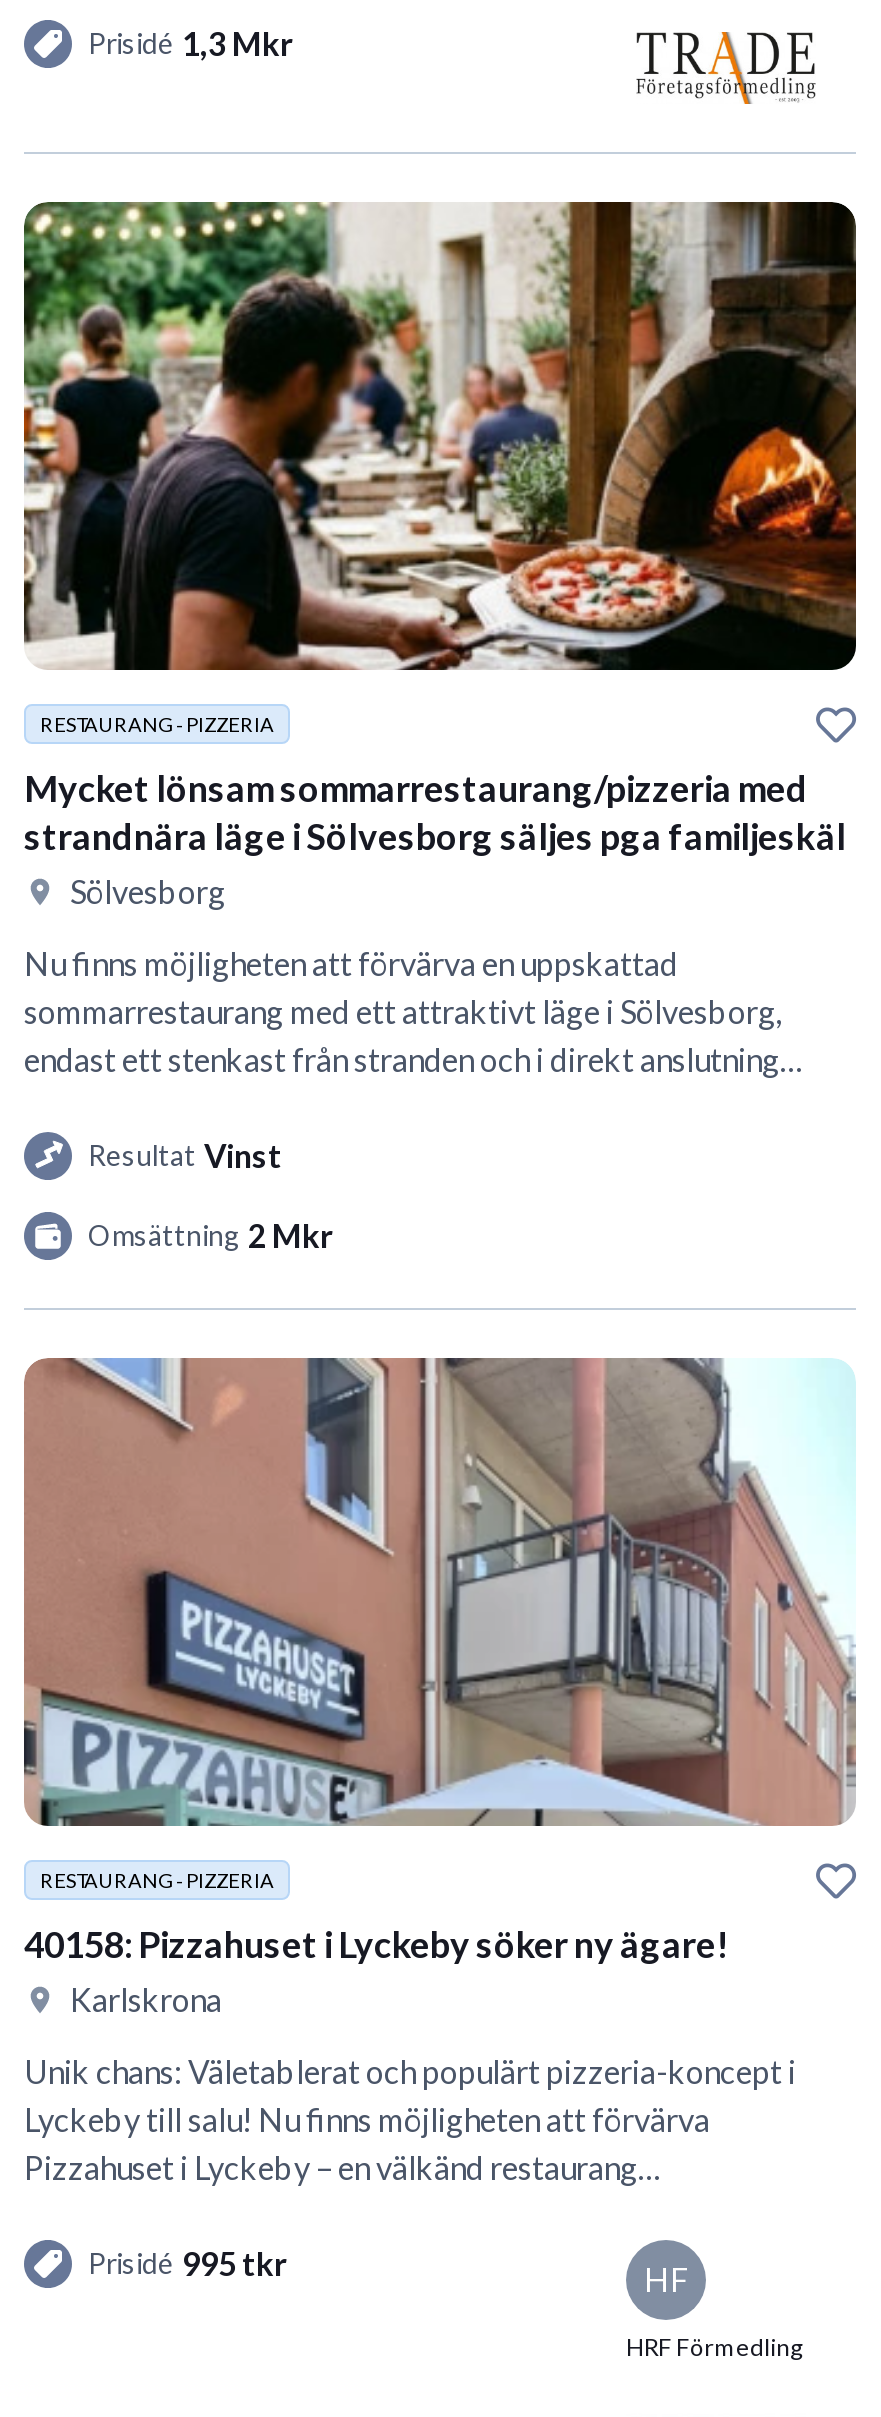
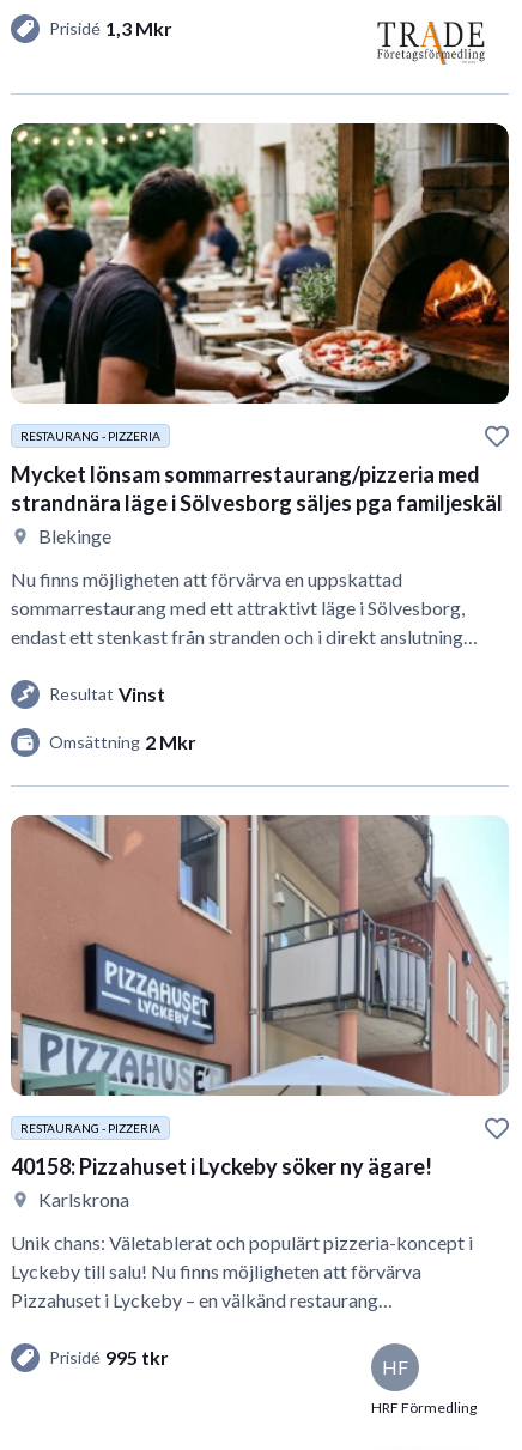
- Sölvesborg
+ Blekinge
